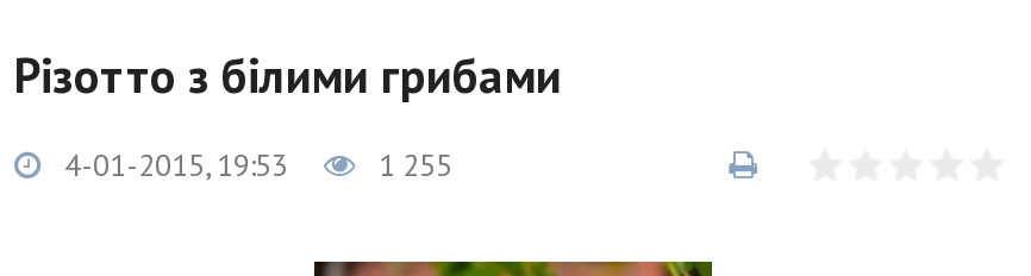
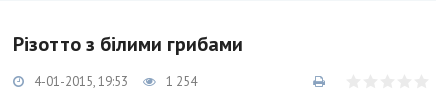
- 1 255
+ 1 254
